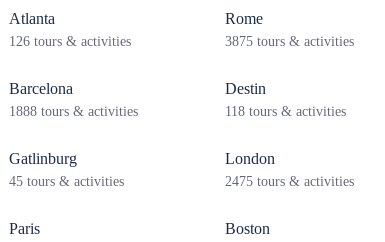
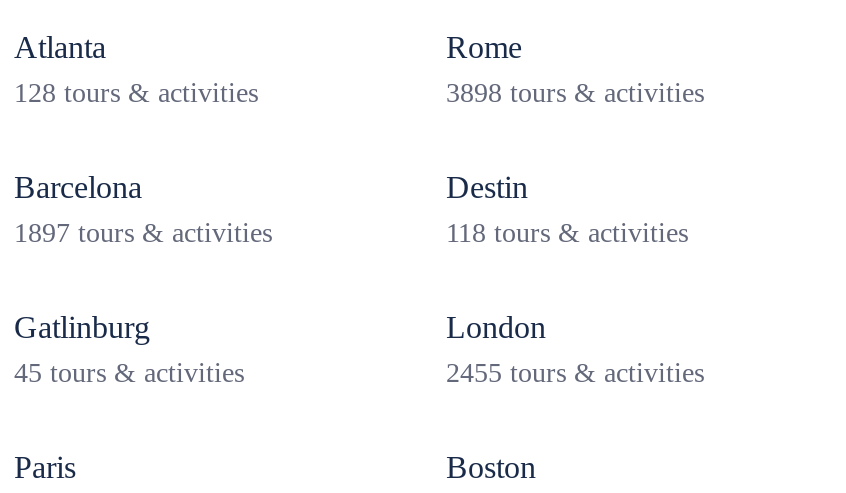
- 126 tours & activities
+ 128 tours & activities

- 3875 tours & activities
+ 3898 tours & activities

- 1888 tours & activities
+ 1897 tours & activities

- 2475 tours & activities
+ 2455 tours & activities
